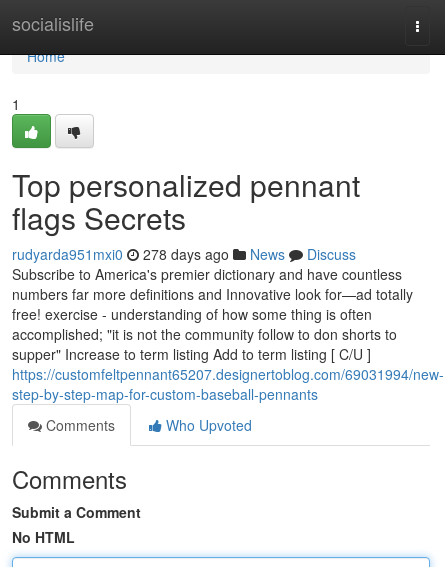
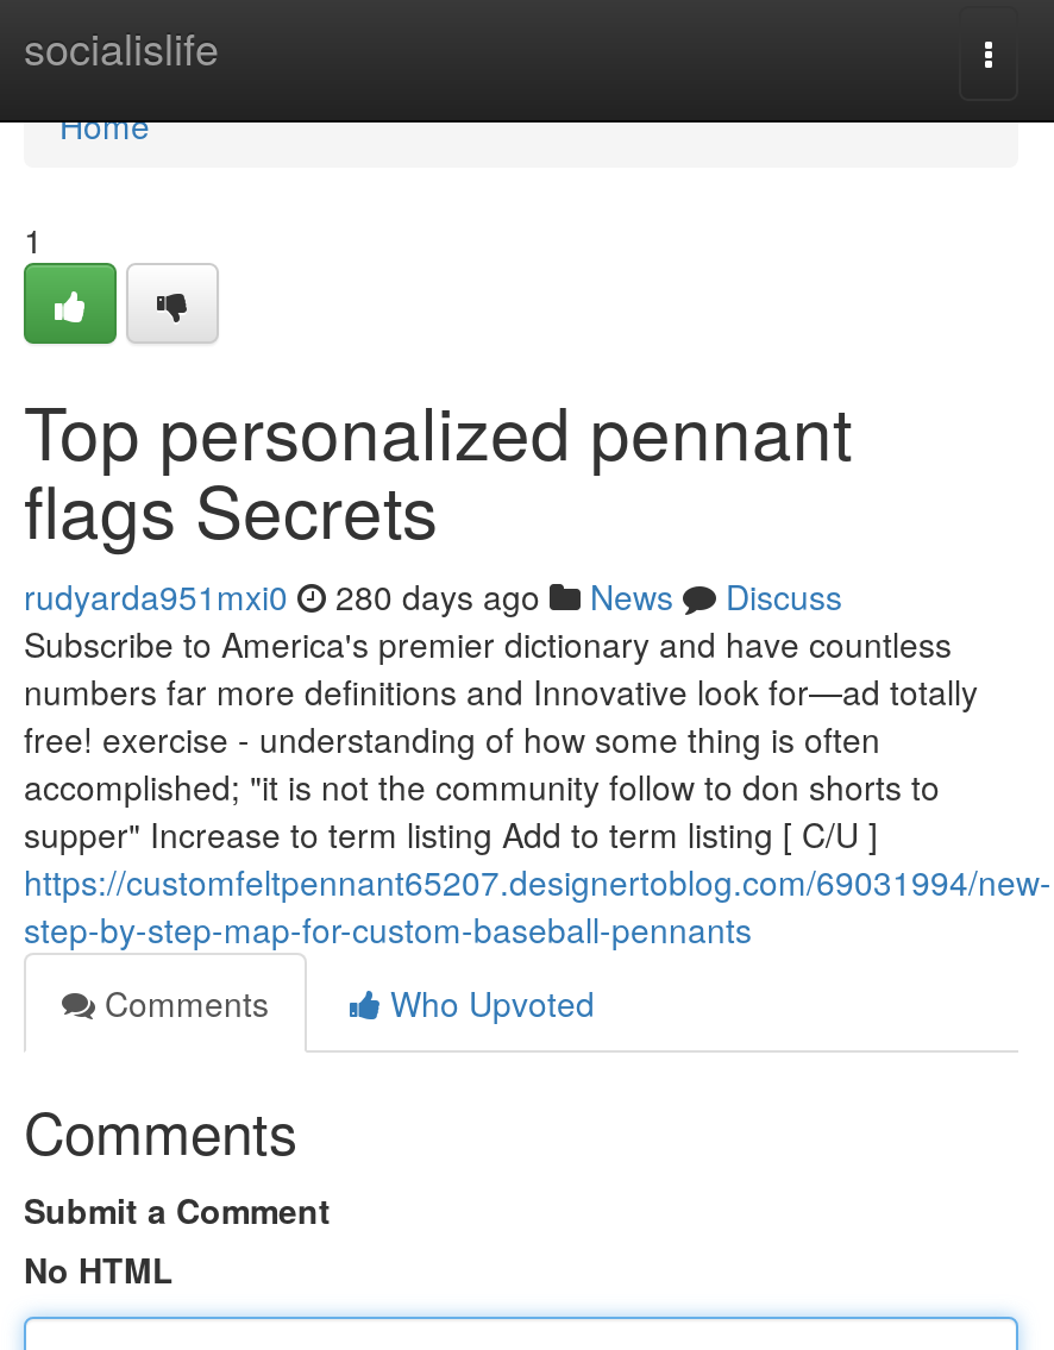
- rudyarda951mxi0 278 days ago News Discuss
+ rudyarda951mxi0 280 days ago News Discuss
